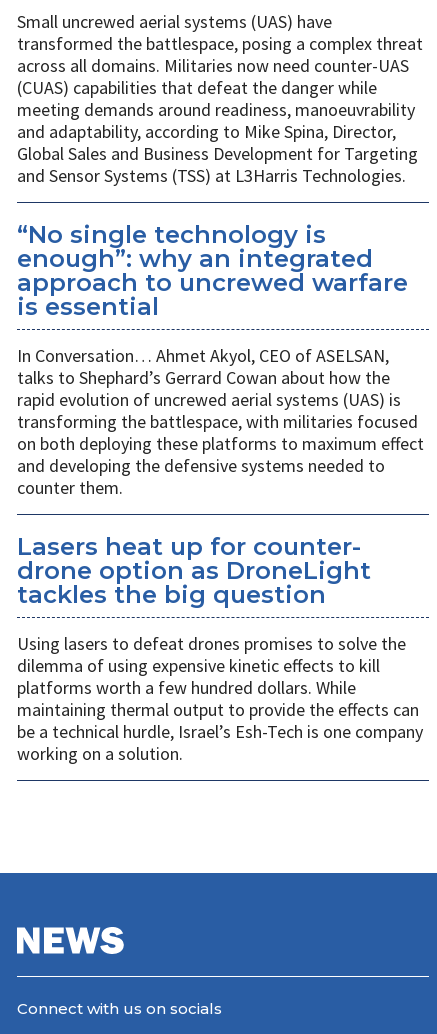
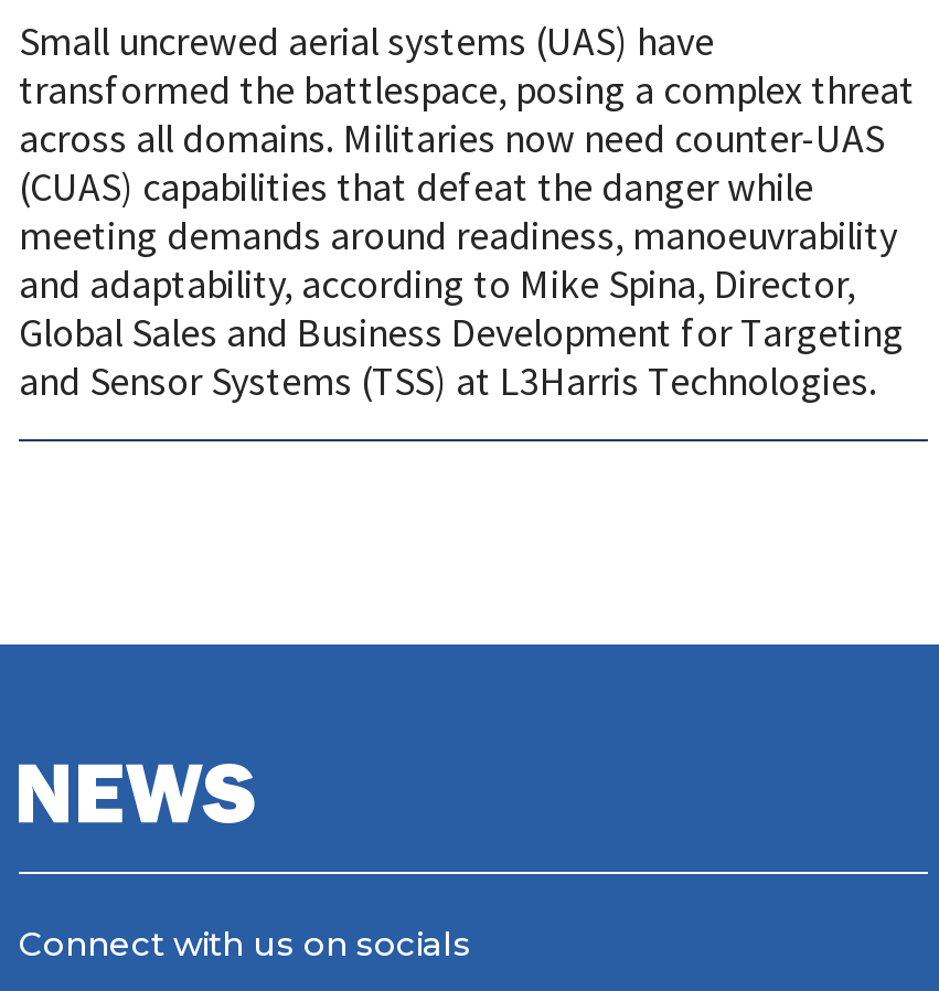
- “No single technology is
- enough”: why an integrated
- approach to uncrewed warfare
- is essential
- In Conversation… Ahmet Akyol, CEO of ASELSAN,
- talks to Shephard’s Gerrard Cowan about how the
- rapid evolution of uncrewed aerial systems (UAS) is
- transforming the battlespace, with militaries focused
- on both deploying these platforms to maximum effect
- and developing the defensive systems needed to
- counter them.
- Lasers heat up for counter-
- drone option as DroneLight
- tackles the big question
- Using lasers to defeat drones promises to solve the
- dilemma of using expensive kinetic effects to kill
- platforms worth a few hundred dollars. While
- maintaining thermal output to provide the effects can
- be a technical hurdle, Israel’s Esh-Tech is one company
- working on a solution.
